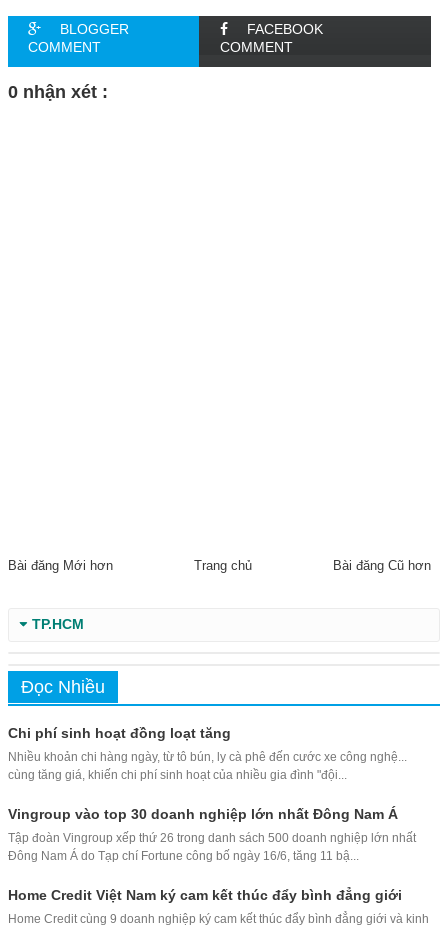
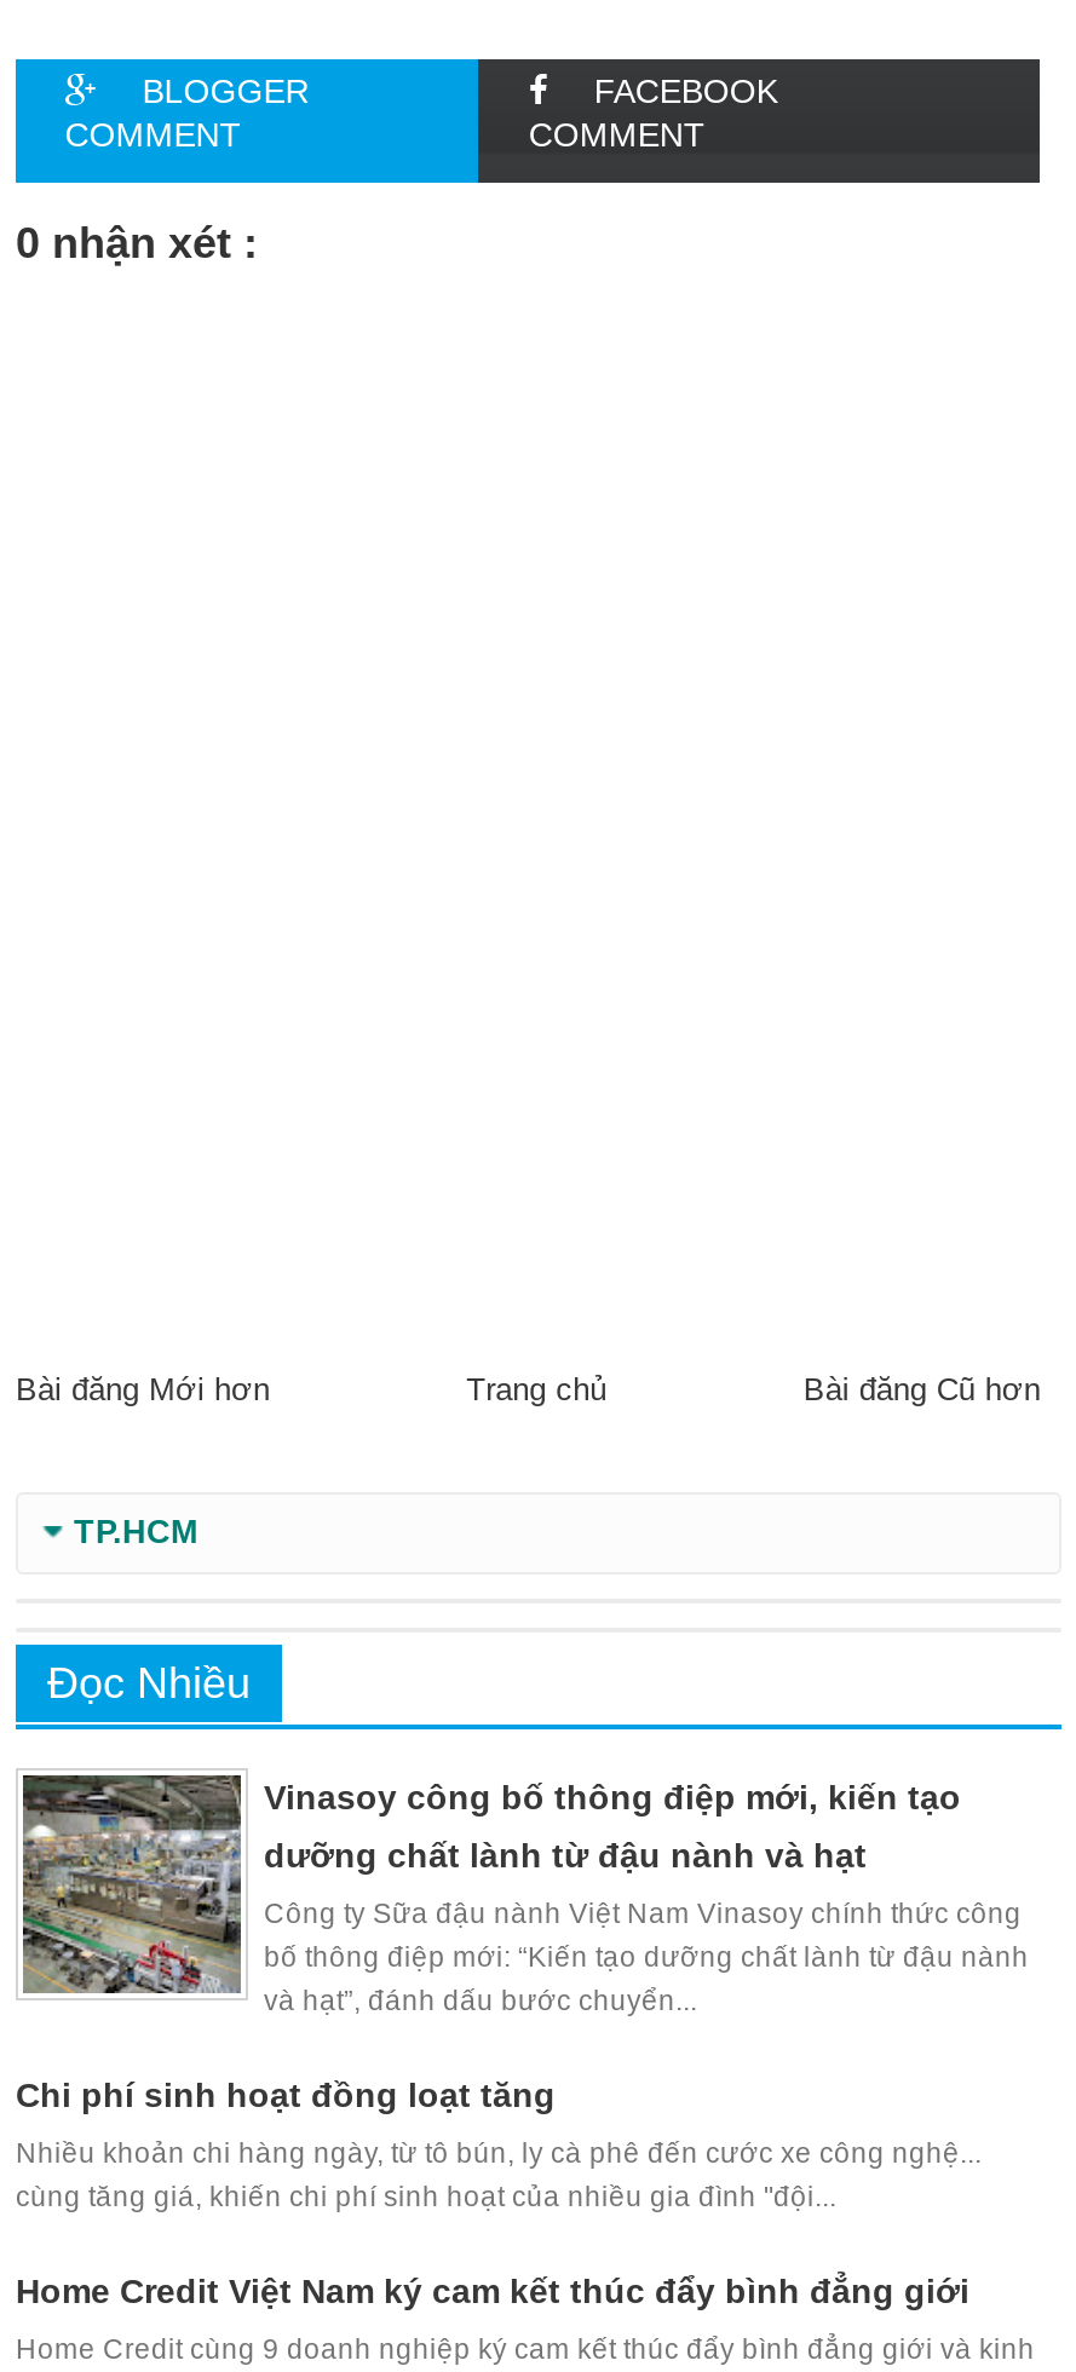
+ [image]
+ Vinasoy công bố thông điệp mới, kiến tạo
+ dưỡng chất lành từ đậu nành và hạt
+ Công ty Sữa đậu nành Việt Nam Vinasoy chính thức công
+ bố thông điệp mới: “Kiến tạo dưỡng chất lành từ đậu nành
+ và hạt”, đánh dấu bước chuyển...

moved down: Chi phí sinh hoạt đồng loạt tăng | Nhiều khoản chi hàng ngày, từ tô bún, ly cà phê đến cước xe công nghệ... | cùng tăng giá, khiến chi phí sinh hoạt của nhiều gia đình "đội...

- Vingroup vào top 30 doanh nghiệp lớn nhất Đông Nam Á
- Tập đoàn Vingroup xếp thứ 26 trong danh sách 500 doanh nghiệp lớn nhất
- Đông Nam Á do Tạp chí Fortune công bố ngày 16/6, tăng 11 bậ...
